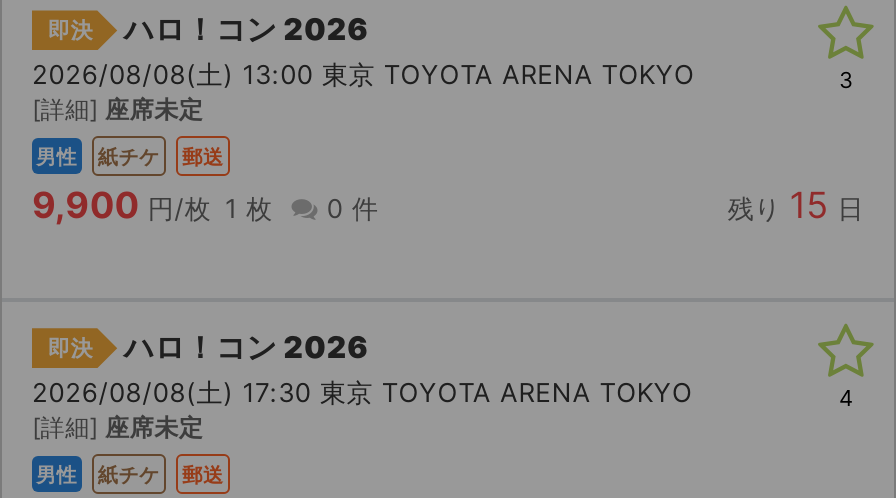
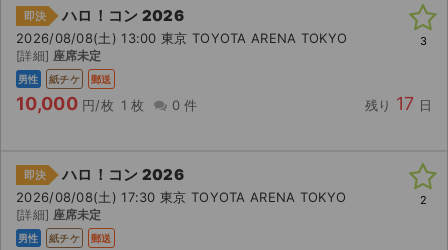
- 9,900 円/枚 1 枚 0 件
+ 10,000 円/枚 1 枚 0 件

- 残り 15 日
+ 残り 17 日

- 4
+ 2
